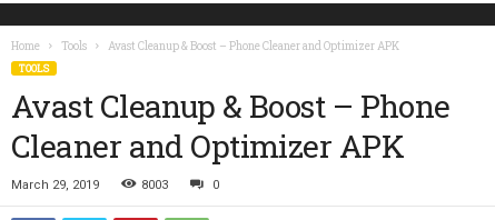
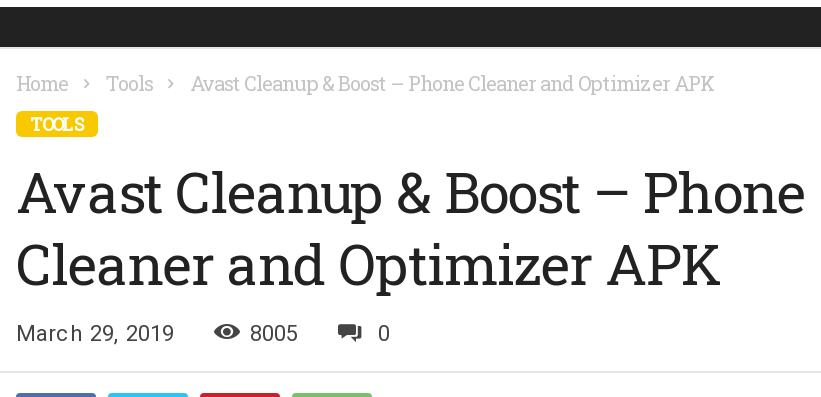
- 8003
+ 8005
